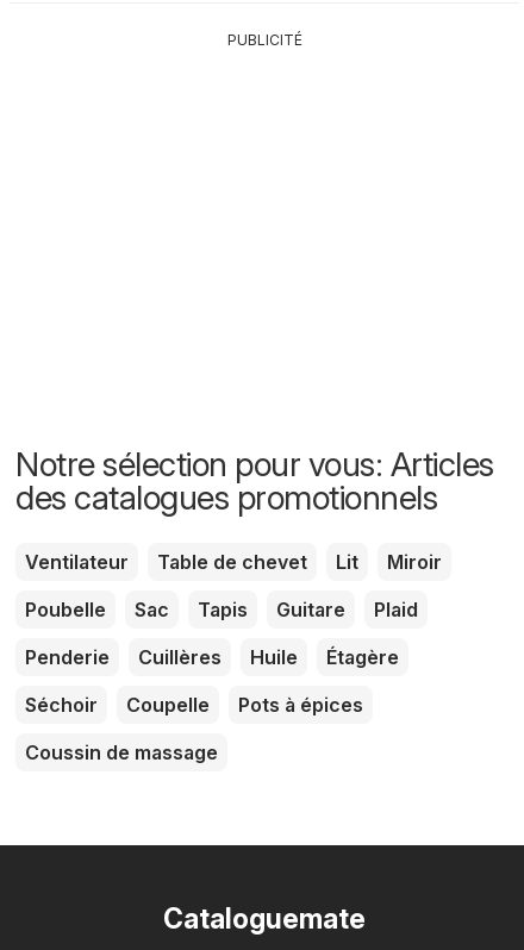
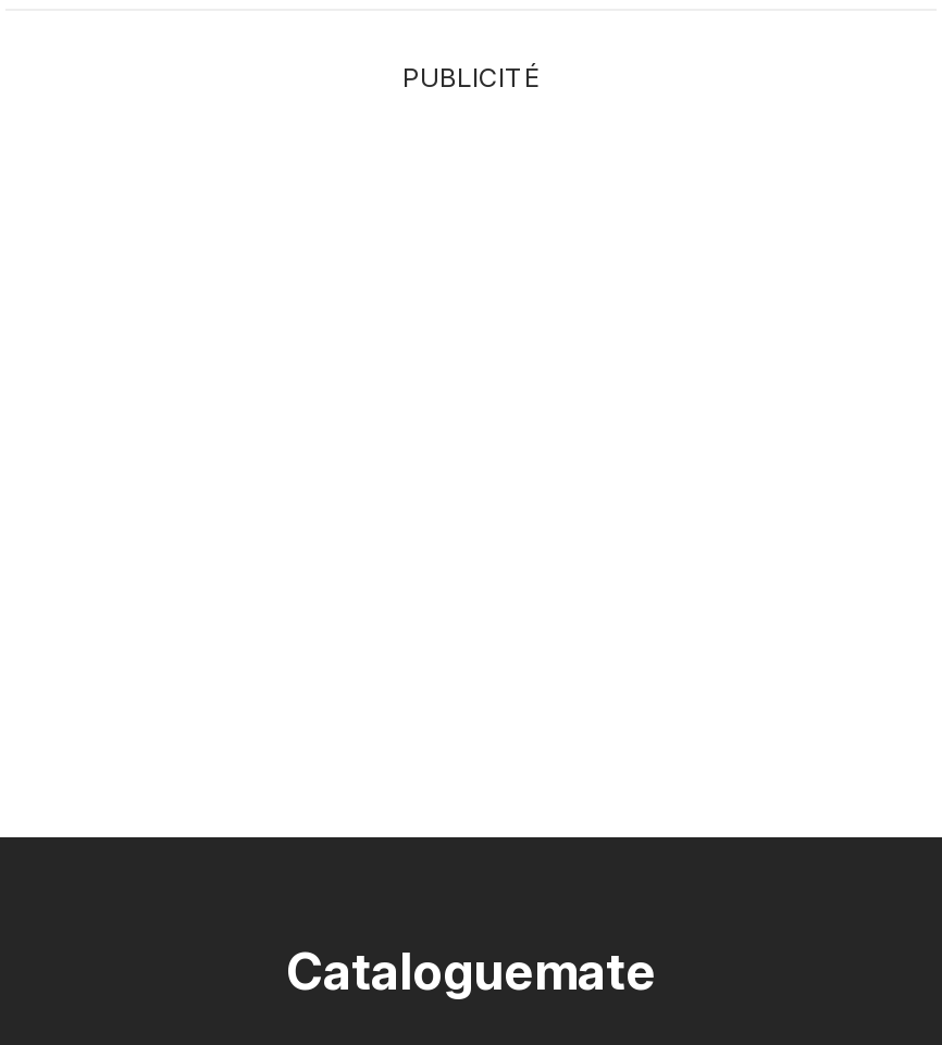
- Notre sélection pour vous: Articles
- des catalogues promotionnels
- Ventilateur
- Table de chevet
- Lit
- Miroir
- Poubelle
- Sac
- Tapis
- Guitare
- Plaid
- Penderie
- Cuillères
- Huile
- Étagère
- Séchoir
- Coupelle
- Pots à épices
- Coussin de massage
